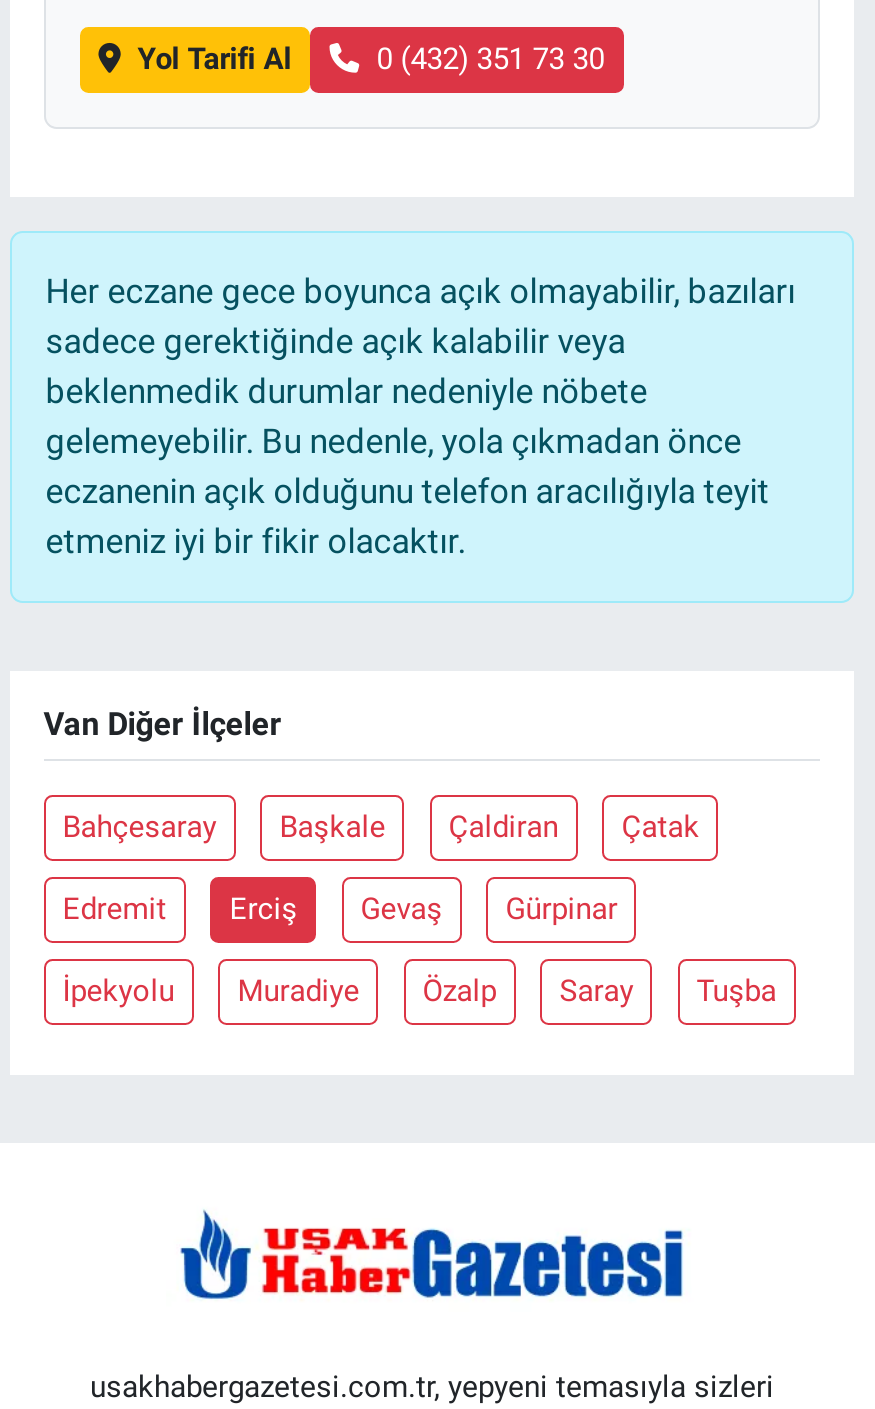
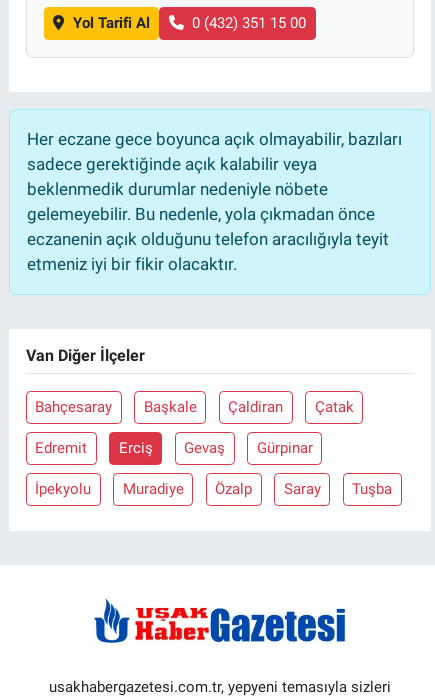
- 0 (432) 351 73 30
+ 0 (432) 351 15 00
